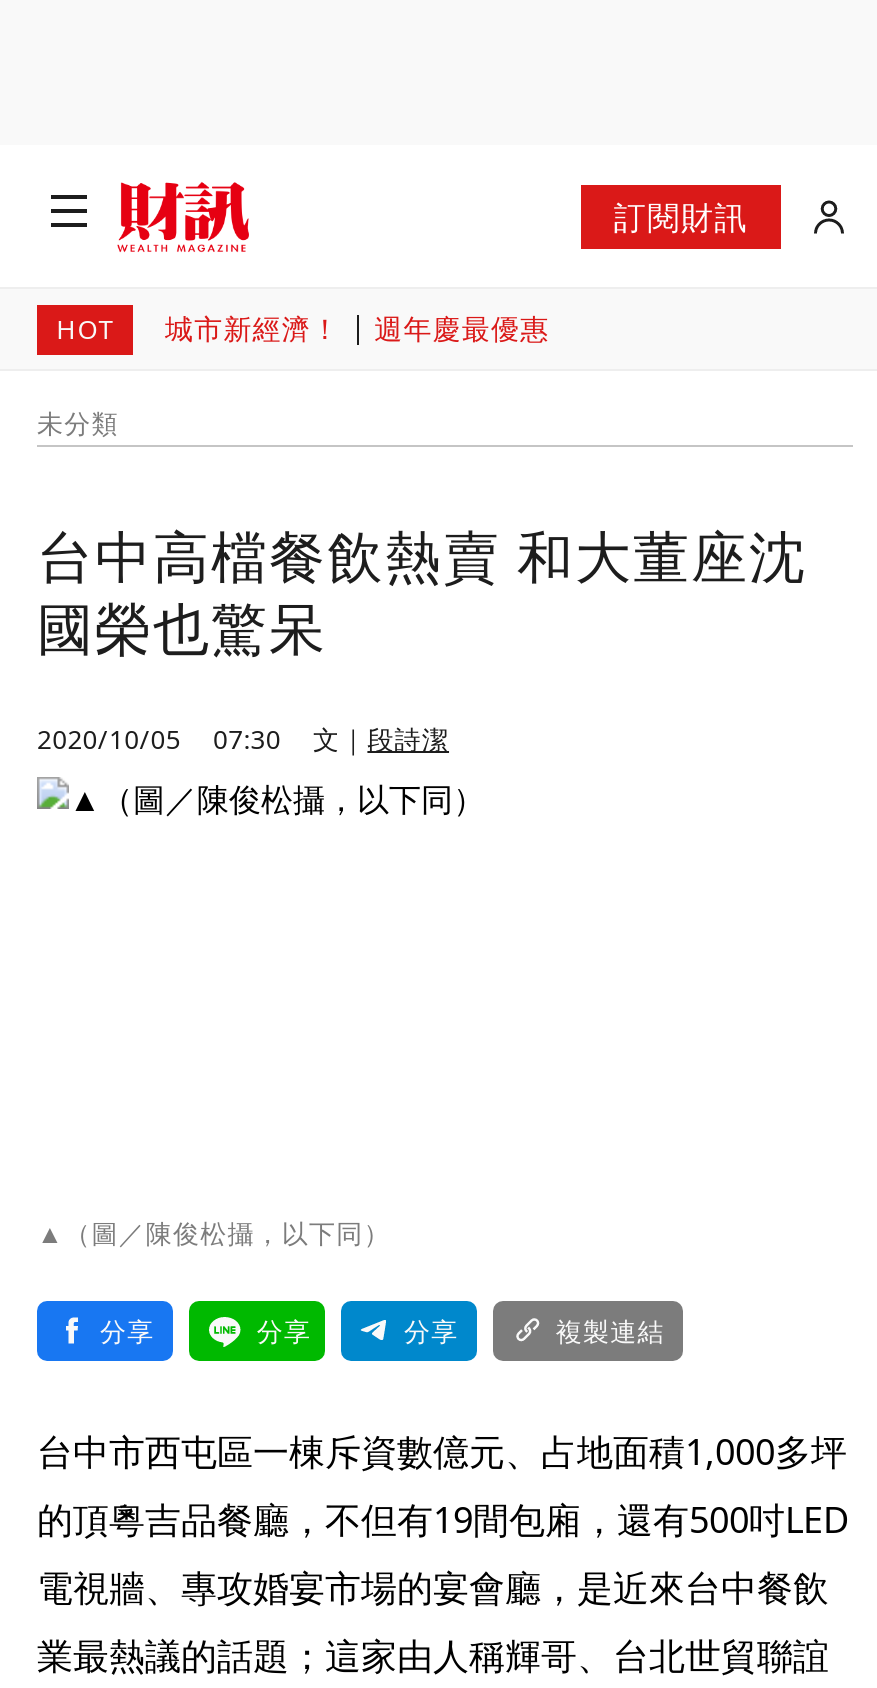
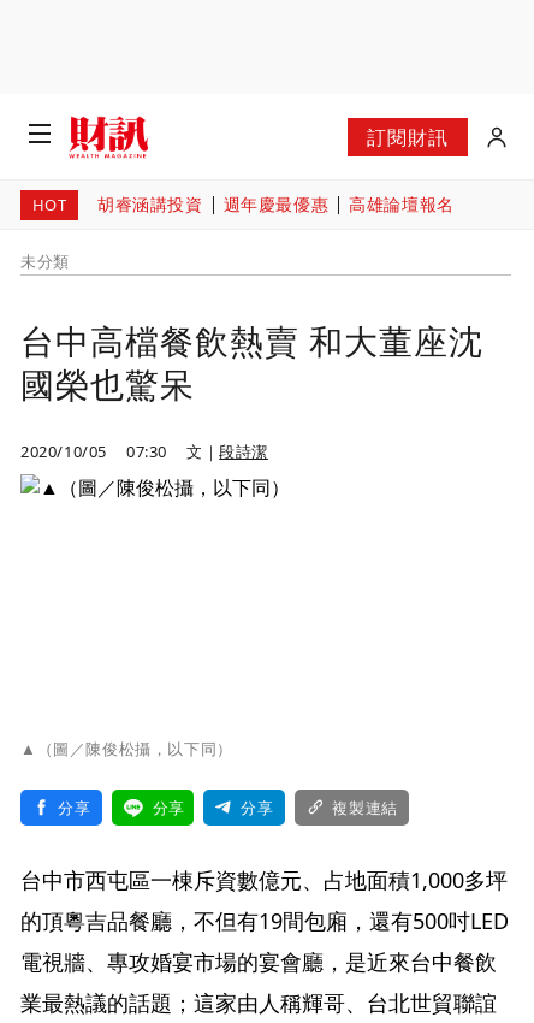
- 城市新經濟！
+ 胡睿涵講投資

+ 高雄論壇報名
